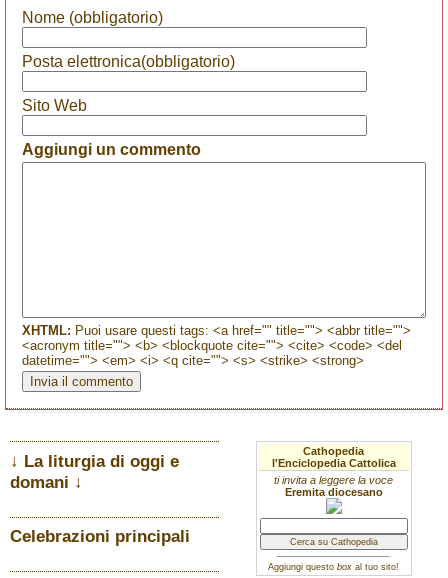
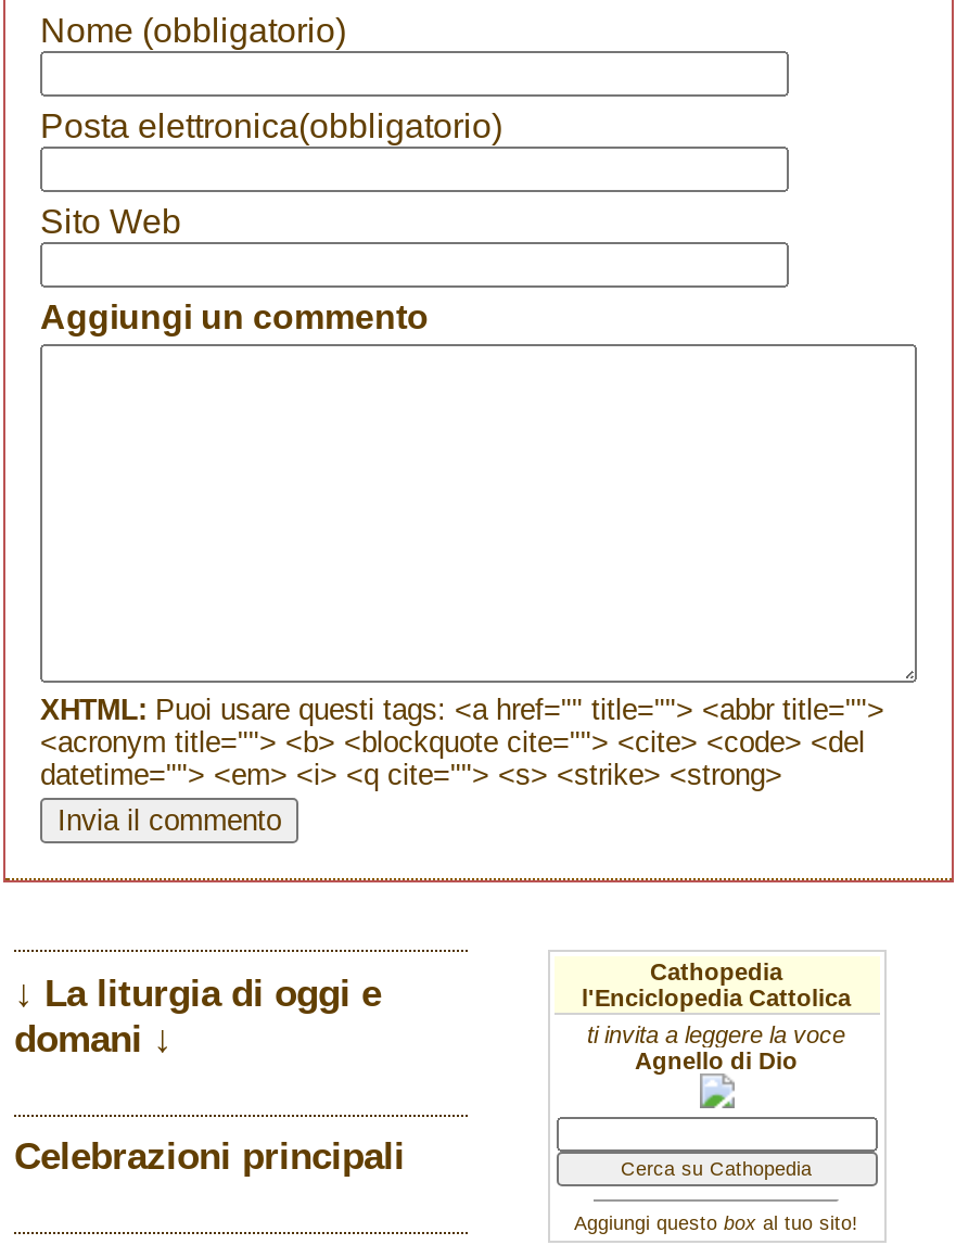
- Eremita diocesano
+ Agnello di Dio
